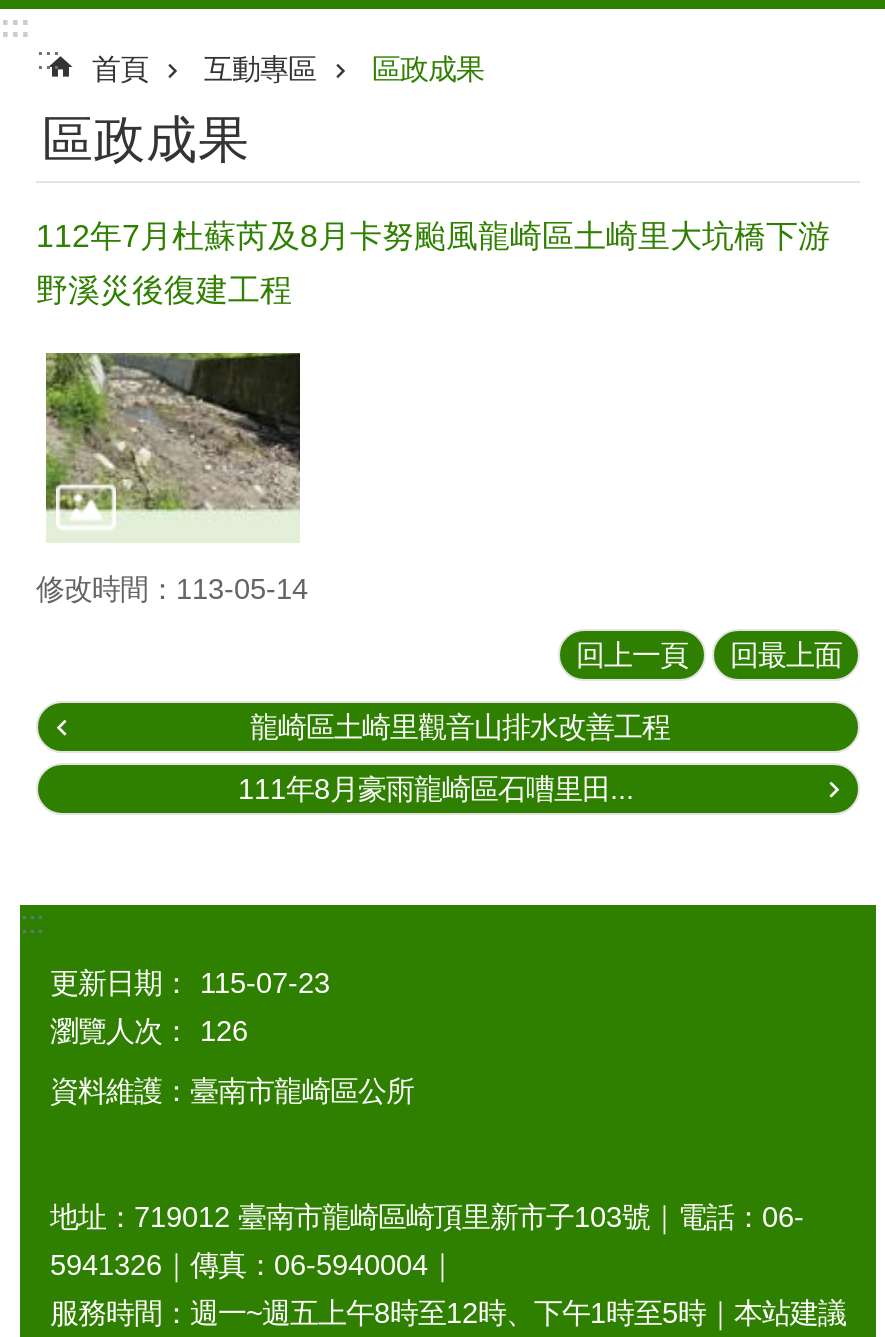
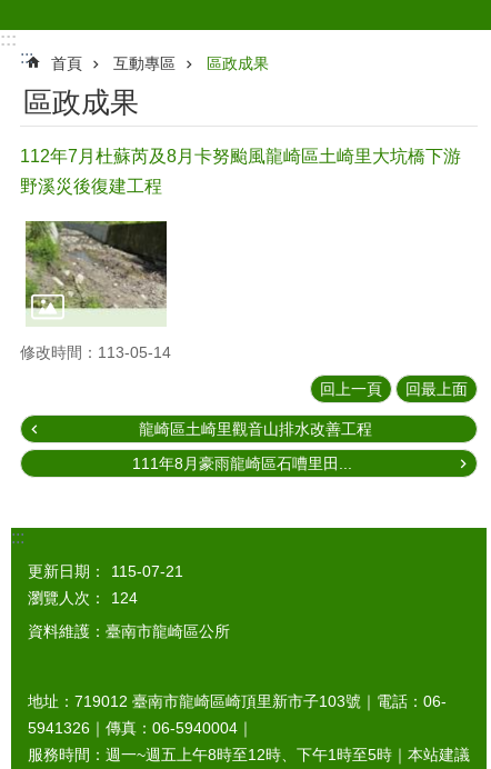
- 更新日期： 115-07-23
+ 更新日期： 115-07-21

- 瀏覽人次： 126
+ 瀏覽人次： 124
